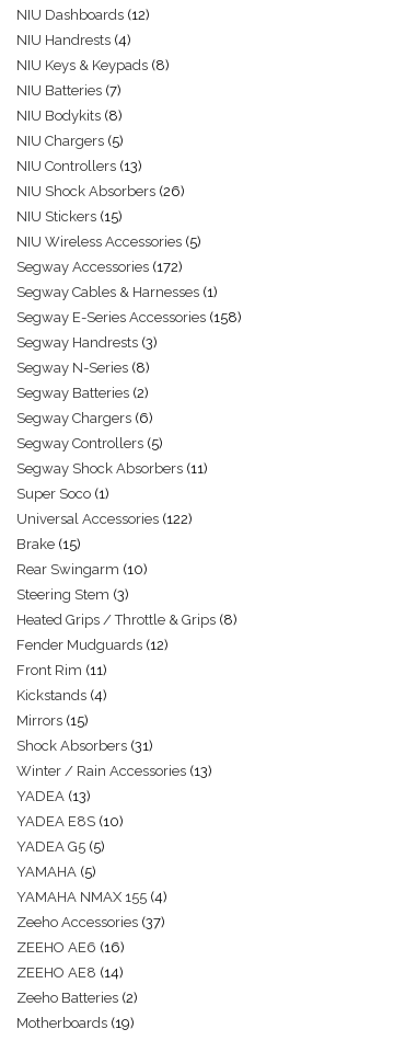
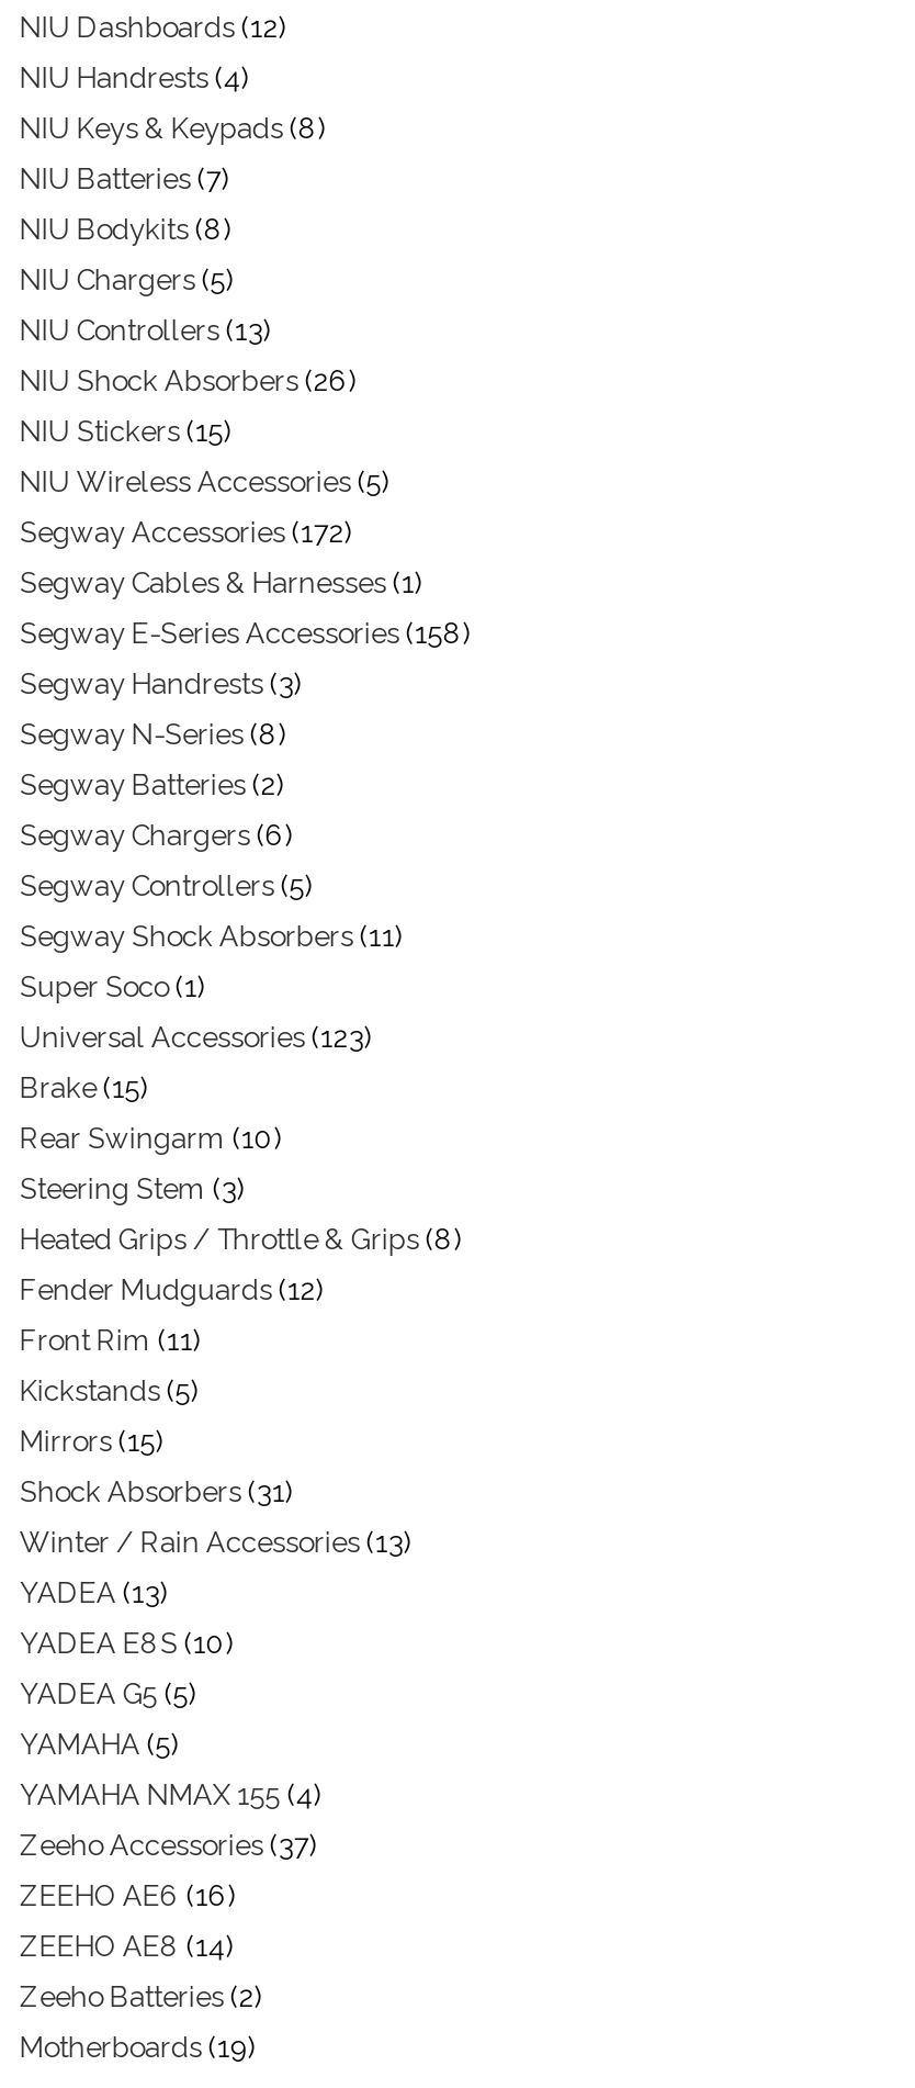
- Universal Accessories 122
+ Universal Accessories 123

- Kickstands 4
+ Kickstands 5
